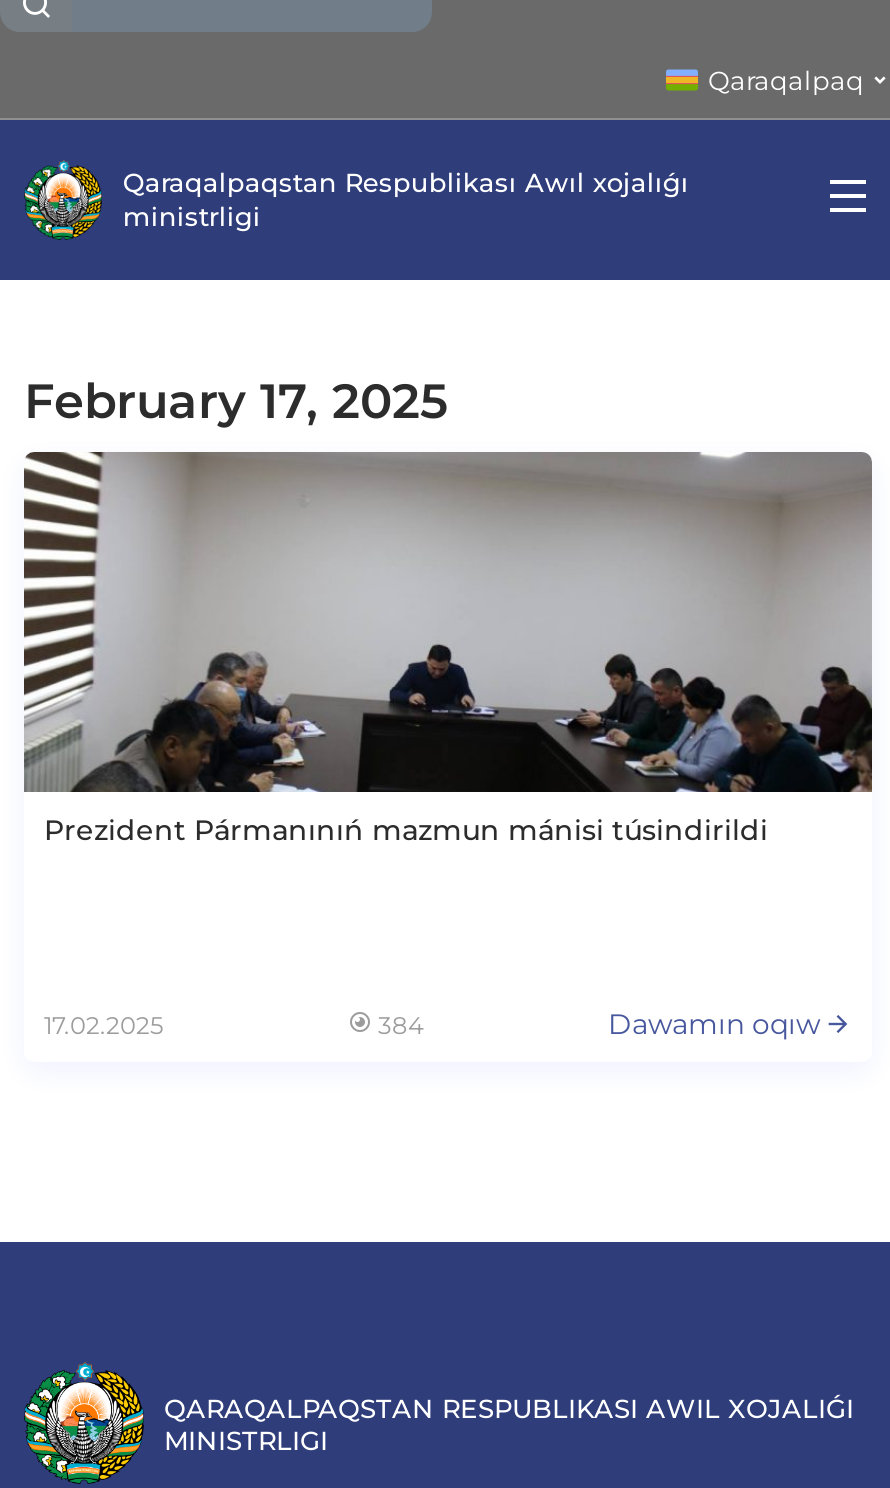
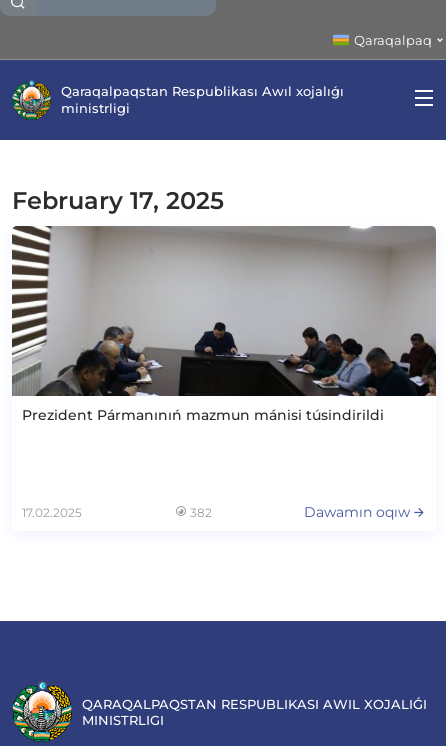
- 384
+ 382
